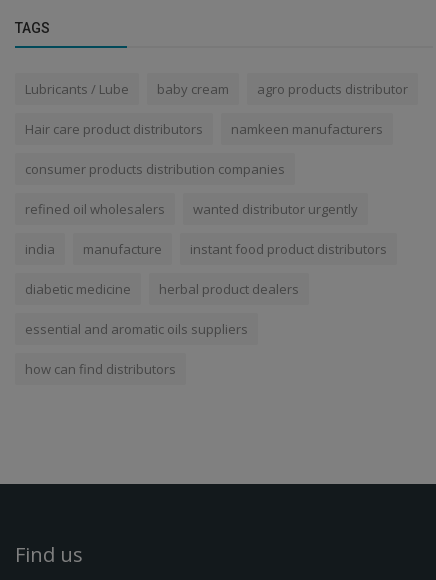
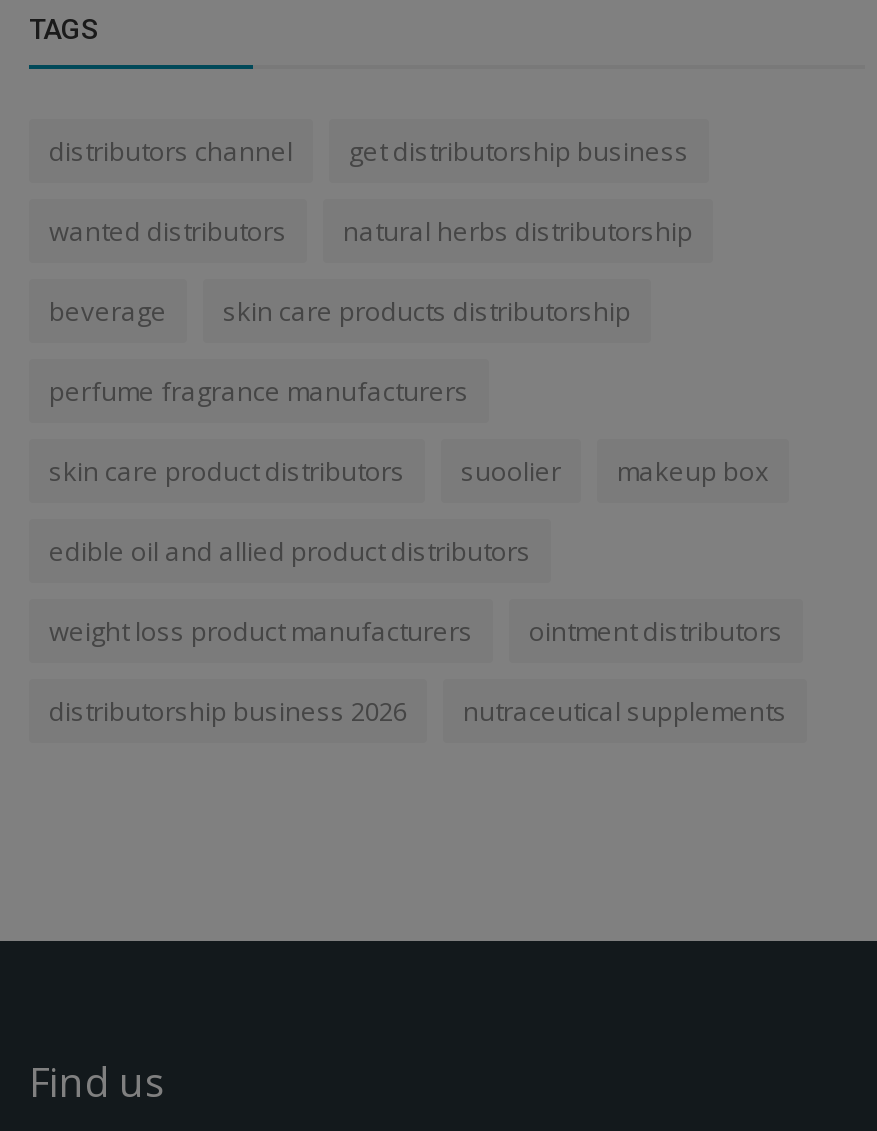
- Lubricants / Lube
- baby cream
- agro products distributor
+ distributors channel
+ get distributorship business

- Hair care product distributors
- namkeen manufacturers
+ wanted distributors
+ natural herbs distributorship

- consumer products distribution companies
+ beverage
+ skin care products distributorship

- refined oil wholesalers
- wanted distributor urgently
+ perfume fragrance manufacturers

- india
- manufacture
- instant food product distributors
+ skin care product distributors
+ suoolier
+ makeup box

- diabetic medicine
- herbal product dealers
+ edible oil and allied product distributors

- essential and aromatic oils suppliers
+ weight loss product manufacturers
+ ointment distributors

- how can find distributors
+ distributorship business 2026
+ nutraceutical supplements
